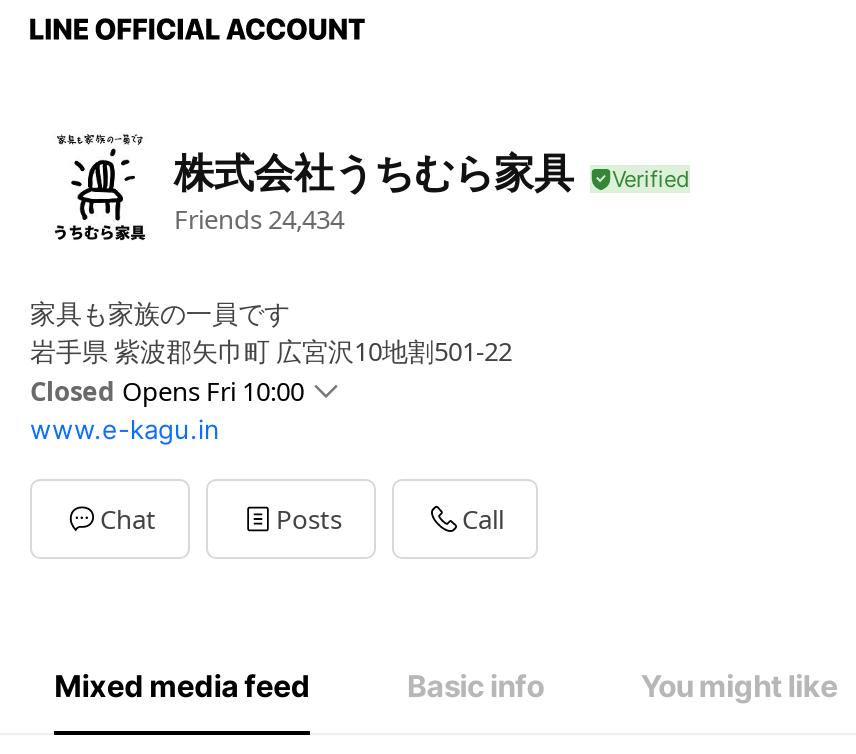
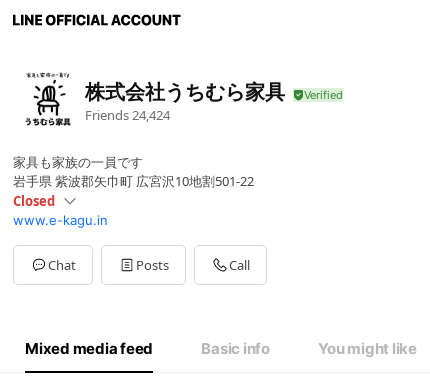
- Friends 24,434
+ Friends 24,424

- Closed Opens Fri 10:00
+ Closed
